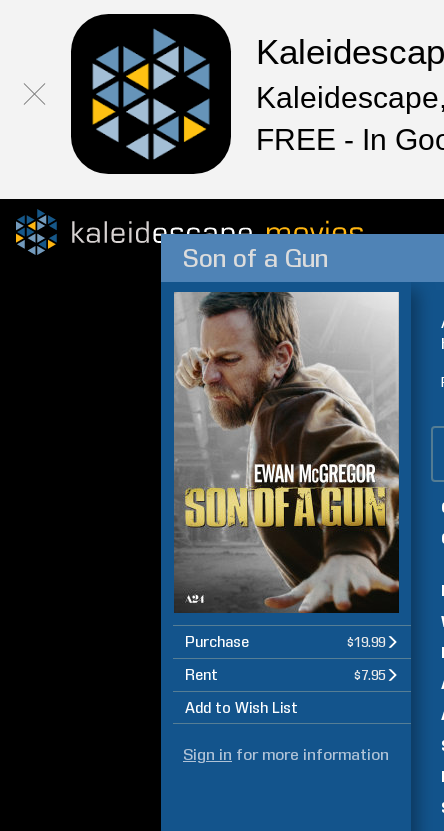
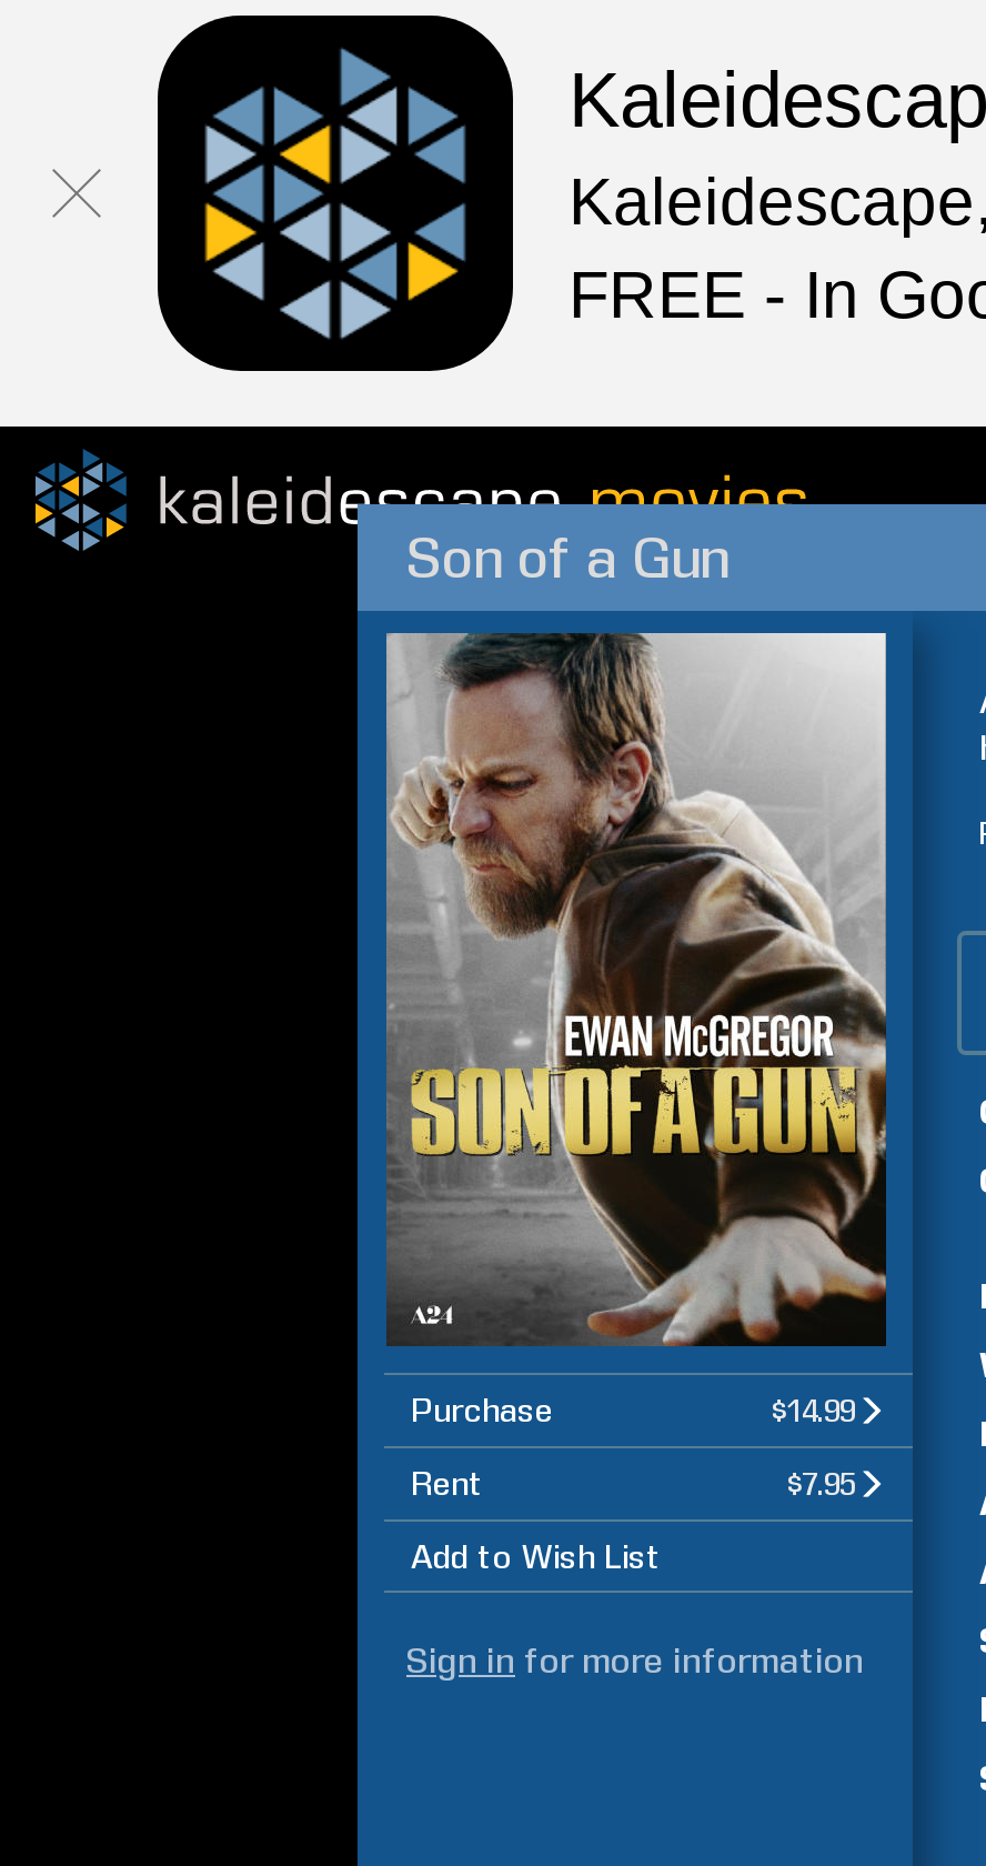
- $19.99
+ $14.99
